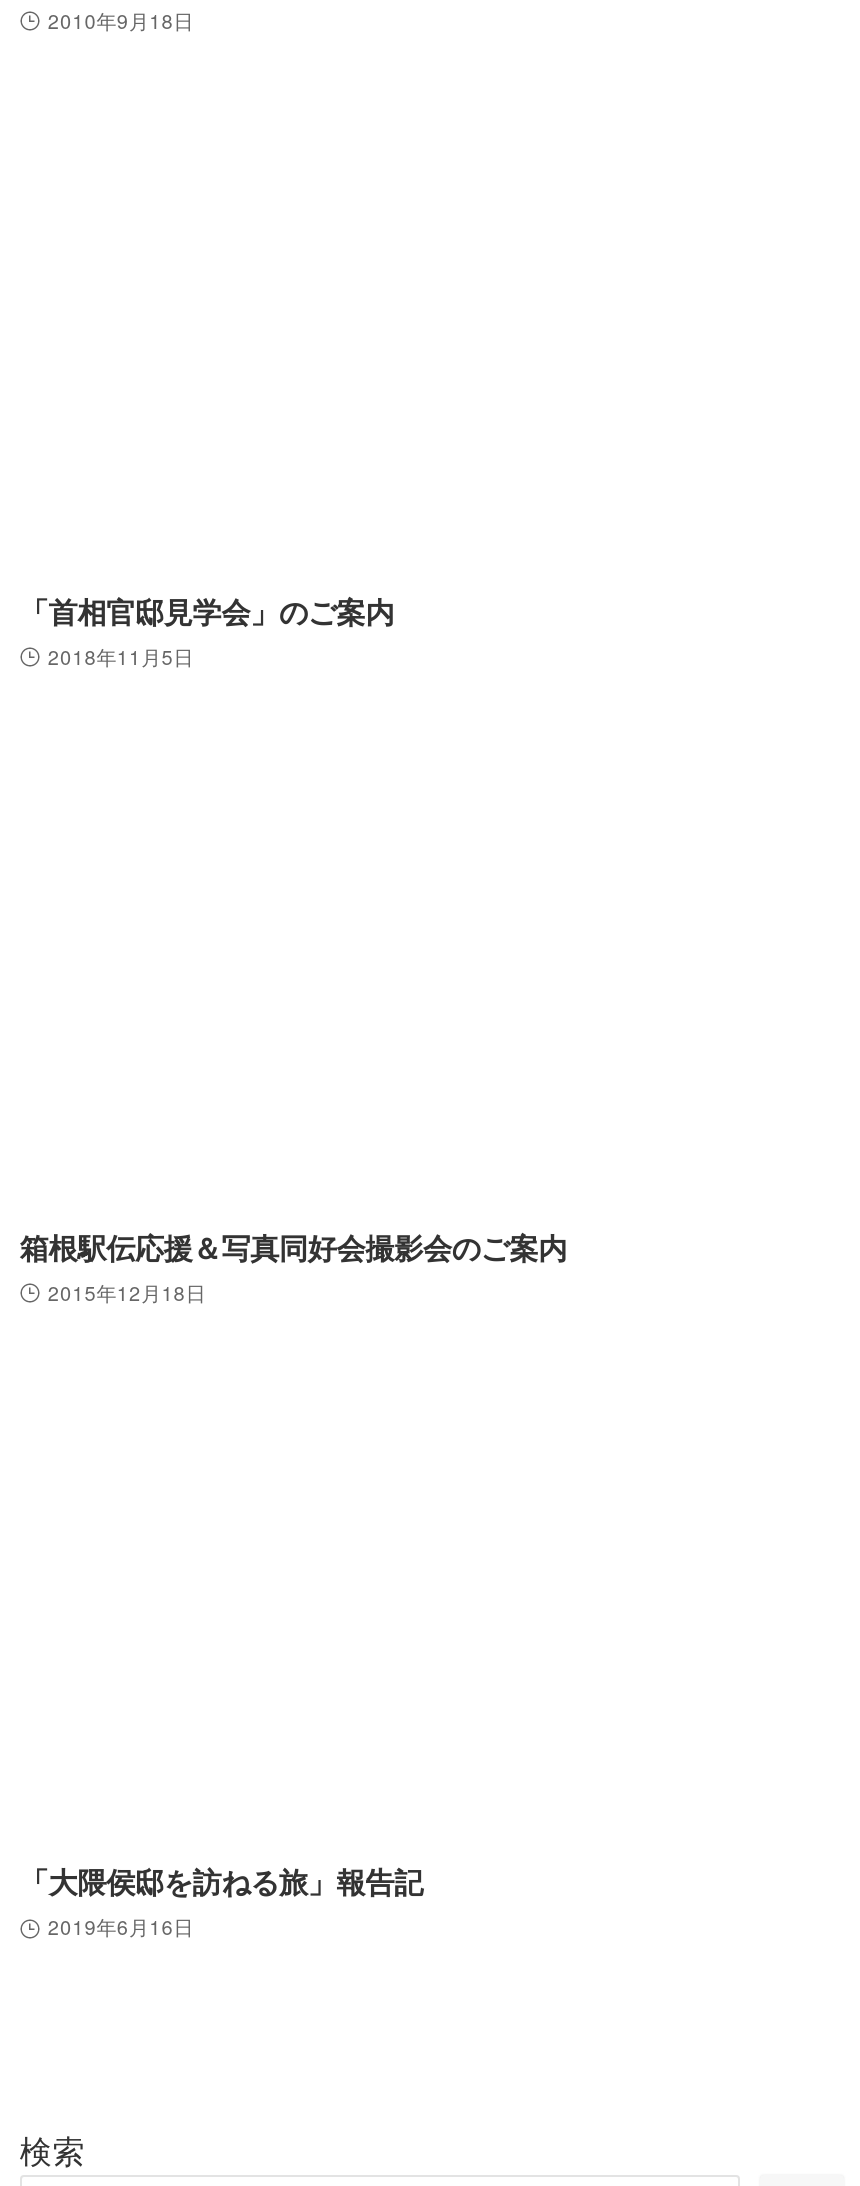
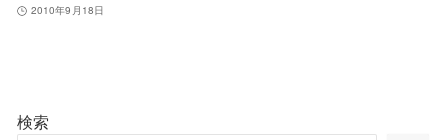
- 「首相官邸見学会」のご案内
- 2018年11月5日

- 箱根駅伝応援＆写真同好会撮影会のご案内
- 2015年12月18日

- 「大隈侯邸を訪ねる旅」報告記
- 2019年6月16日
